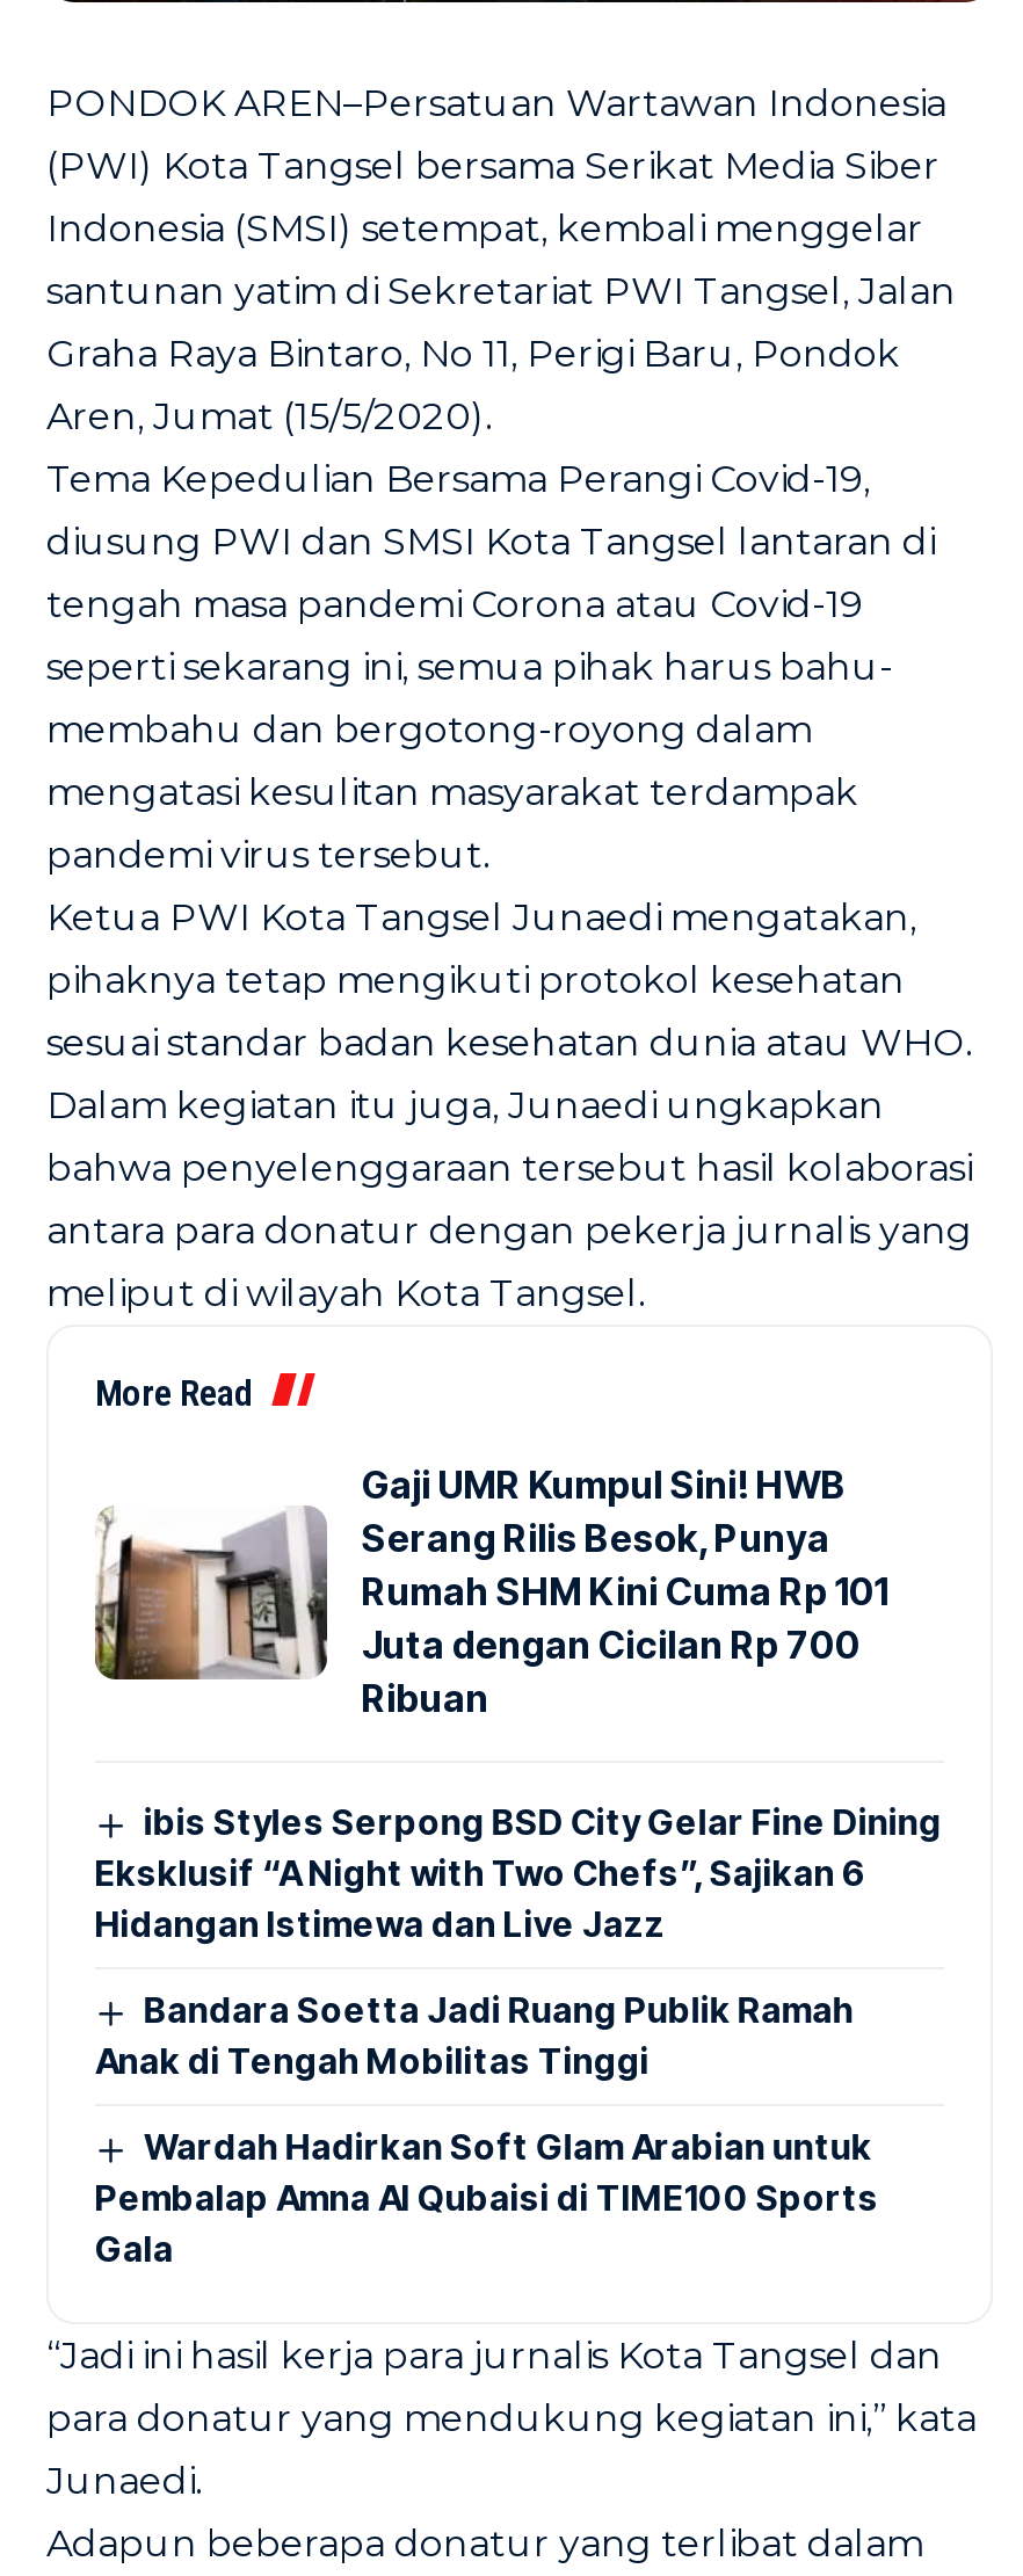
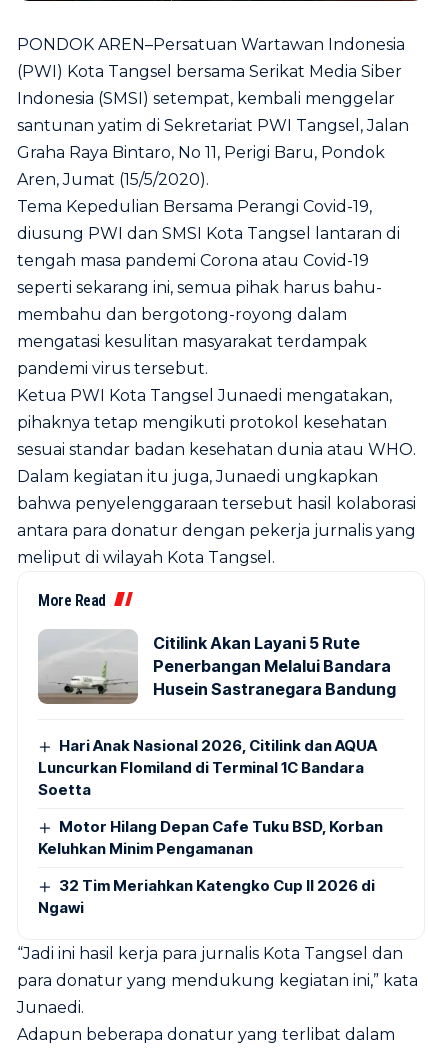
- [image]
- Gaji UMR Kumpul Sini! HWB
- Serang Rilis Besok, Punya
- Rumah SHM Kini Cuma Rp 101
- Juta dengan Cicilan Rp 700
- Ribuan
+ [image]
+ Citilink Akan Layani 5 Rute
+ Penerbangan Melalui Bandara
+ Husein Sastranegara Bandung

- ibis Styles Serpong BSD City Gelar Fine Dining
- Eksklusif “A Night with Two Chefs”, Sajikan 6
- Hidangan Istimewa dan Live Jazz
+ Hari Anak Nasional 2026, Citilink dan AQUA
+ Luncurkan Flomiland di Terminal 1C Bandara
+ Soetta

- Bandara Soetta Jadi Ruang Publik Ramah
- Anak di Tengah Mobilitas Tinggi
+ Motor Hilang Depan Cafe Tuku BSD, Korban
+ Keluhkan Minim Pengamanan

- Wardah Hadirkan Soft Glam Arabian untuk
- Pembalap Amna Al Qubaisi di TIME100 Sports
- Gala
+ 32 Tim Meriahkan Katengko Cup II 2026 di
+ Ngawi
